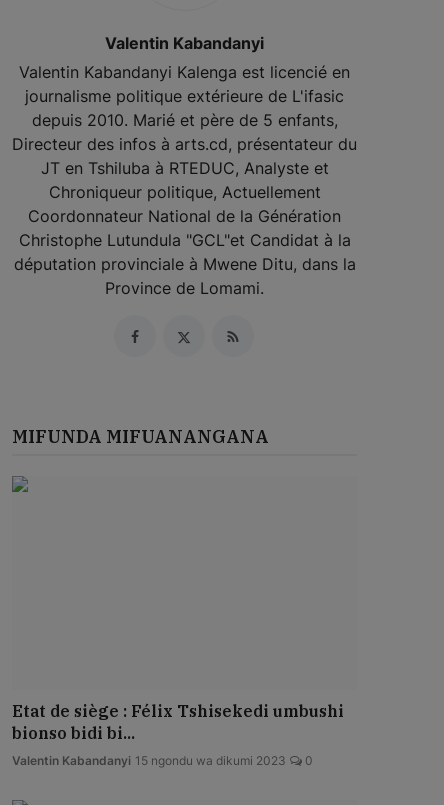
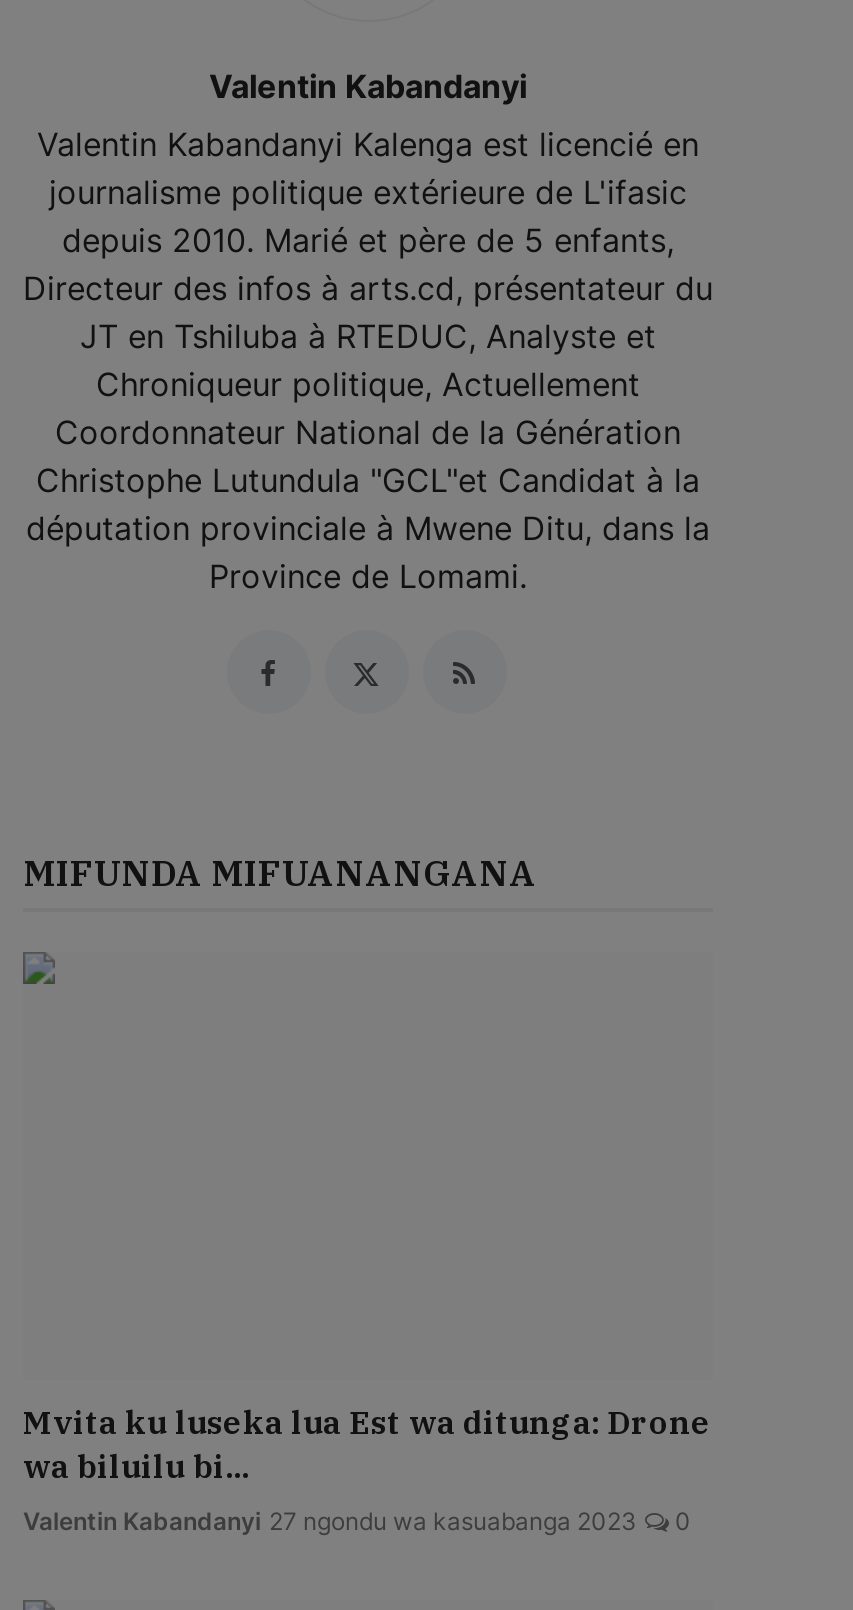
- Etat de siège : Félix Tshisekedi umbushi
- bionso bidi bi...
+ Mvita ku luseka lua Est wa ditunga: Drone
+ wa biluilu bi...

- Valentin Kabandanyi 15 ngondu wa dikumi 2023
+ Valentin Kabandanyi 27 ngondu wa kasuabanga 2023
